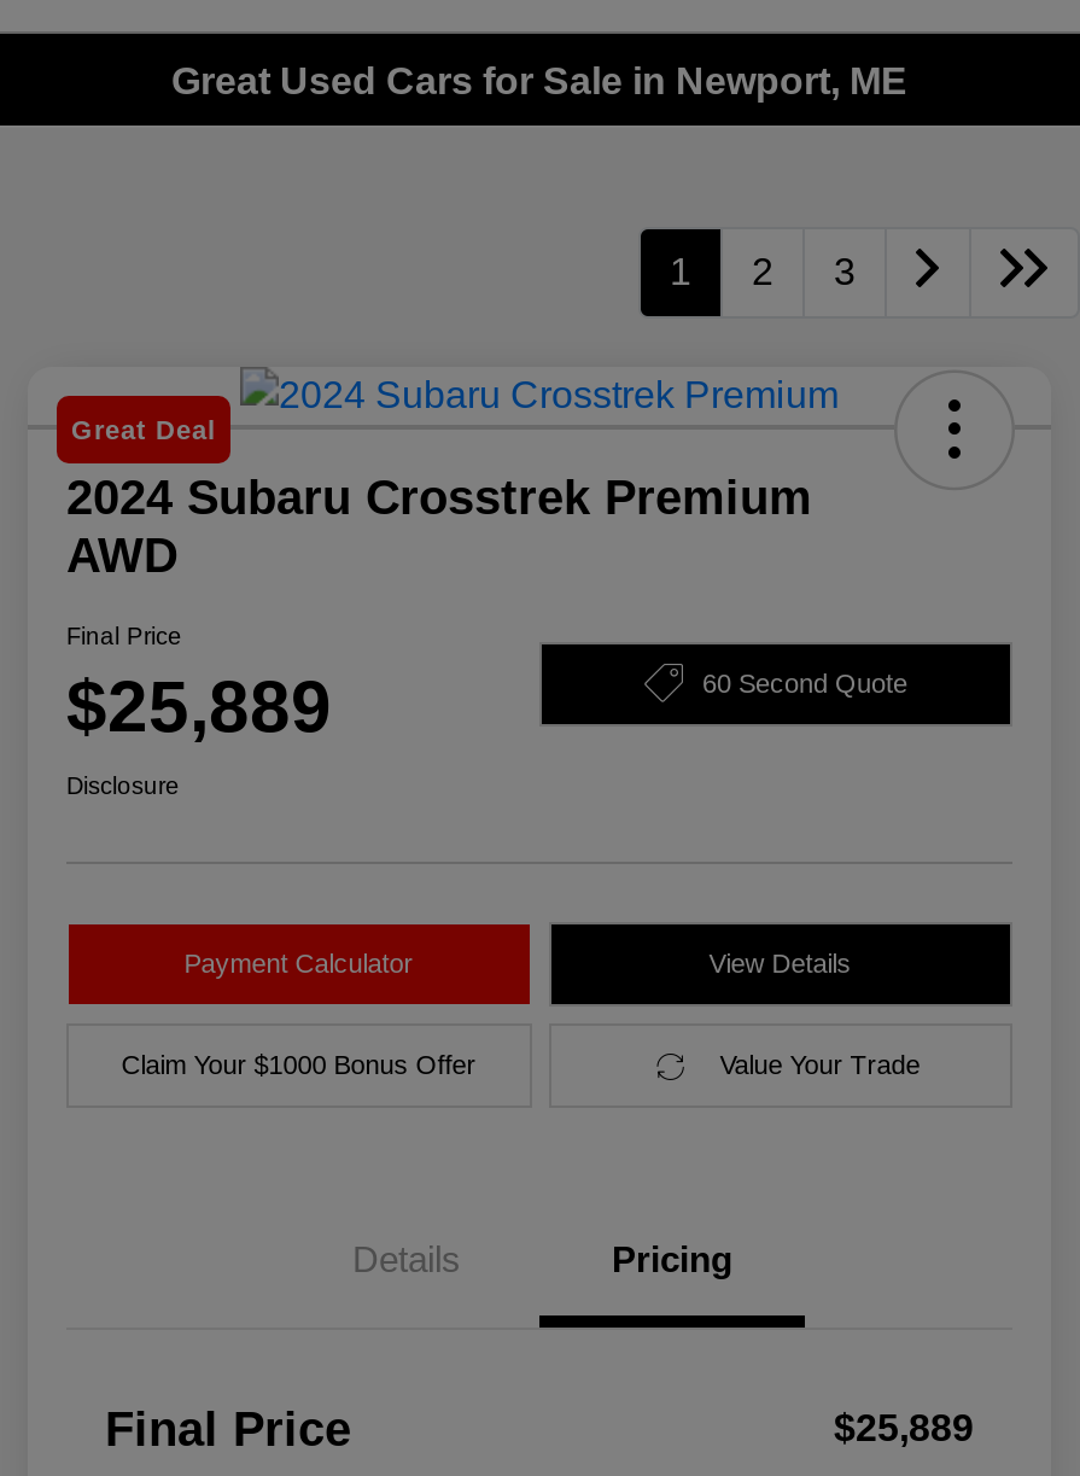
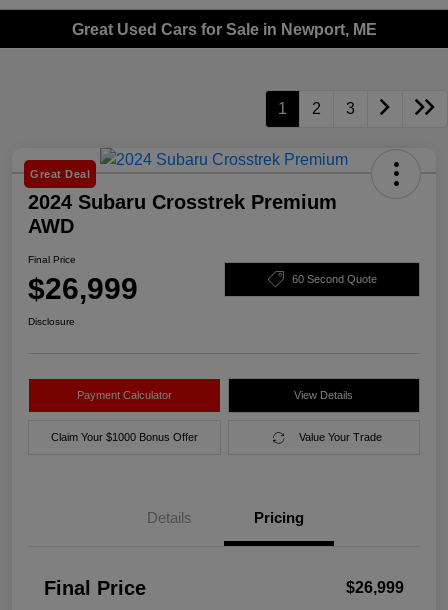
- $25,889
+ $26,999

- $25,889
+ $26,999
